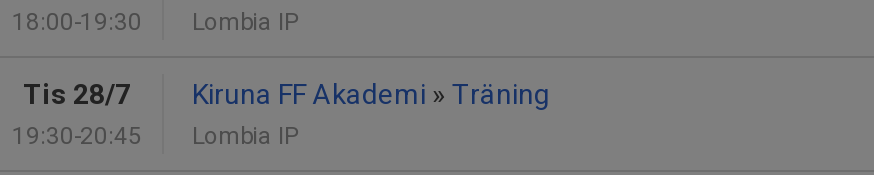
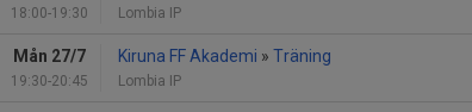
- Tis 28/7 Kiruna FF Akademi» Träning
+ Mån 27/7 Kiruna FF Akademi» Träning
